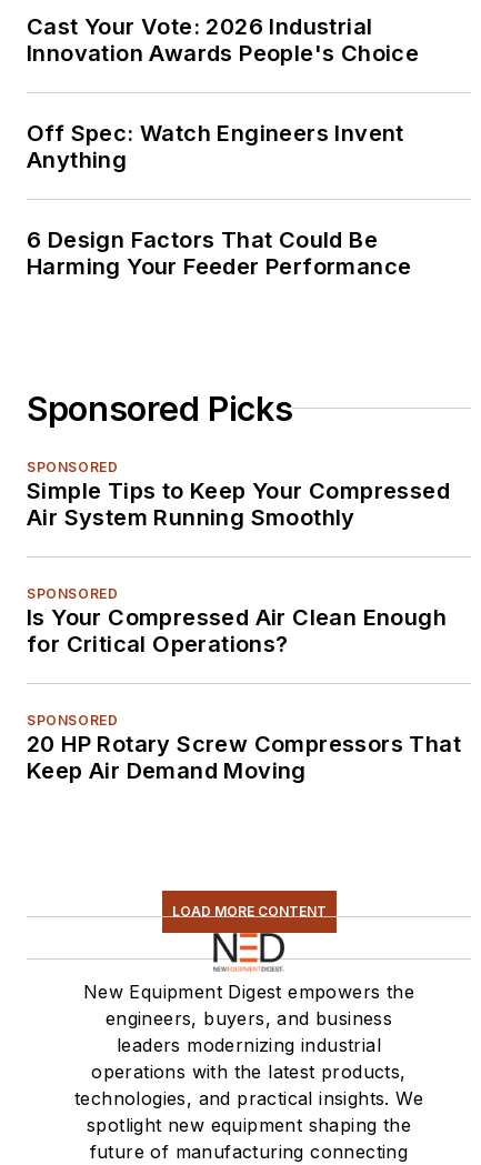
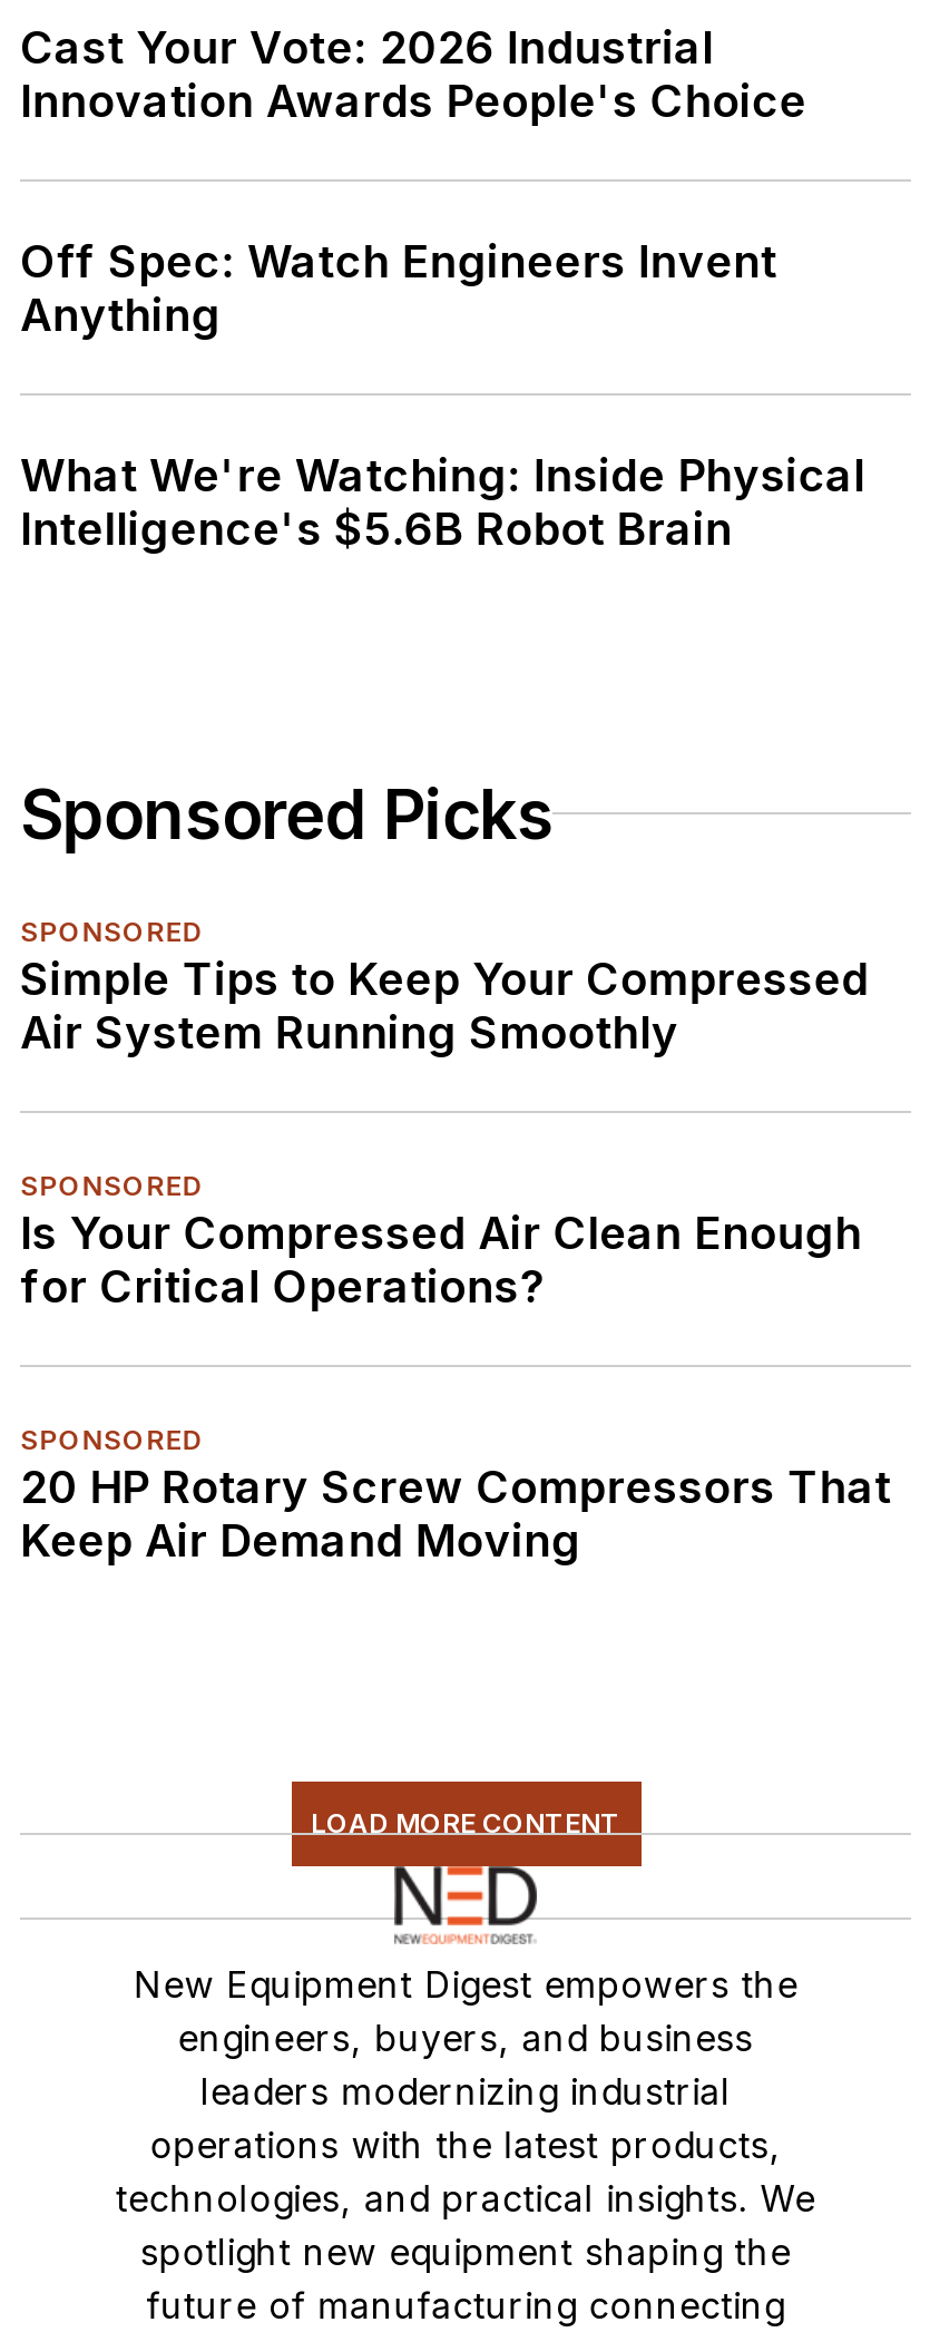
- 6 Design Factors That Could Be
- Harming Your Feeder Performance
+ What We're Watching: Inside Physical
+ Intelligence's $5.6B Robot Brain
